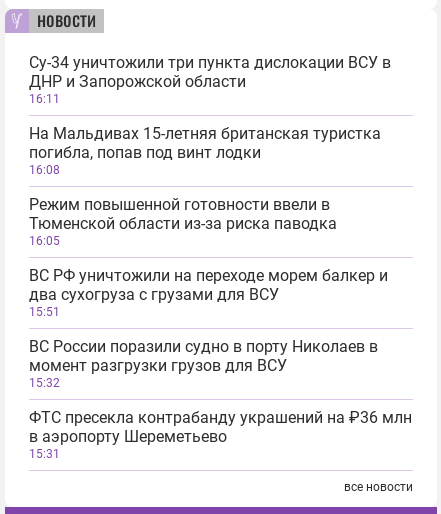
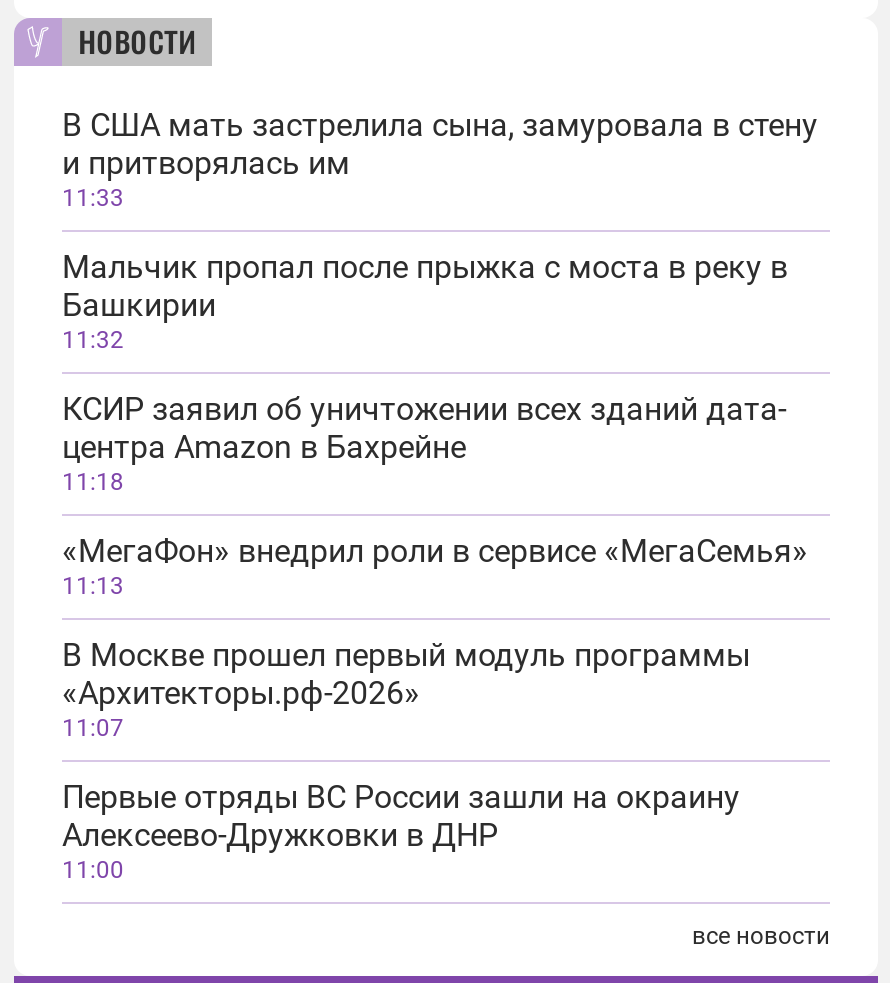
- Су-34 уничтожили три пункта дислокации ВСУ в
- ДНР и Запорожской области
- 16:11
+ В США мать застрелила сына, замуровала в стену
+ и притворялась им
+ 11:33

- На Мальдивах 15-летняя британская туристка
- погибла, попав под винт лодки
- 16:08
+ Мальчик пропал после прыжка с моста в реку в
+ Башкирии
+ 11:32

- Режим повышенной готовности ввели в
- Тюменской области из-за риска паводка
- 16:05
+ КСИР заявил об уничтожении всех зданий дата-
+ центра Amazon в Бахрейне
+ 11:18

- ВС РФ уничтожили на переходе морем балкер и
- два сухогруза с грузами для ВСУ
- 15:51
+ «МегаФон» внедрил роли в сервисе «МегаСемья»
+ 11:13

- ВС России поразили судно в порту Николаев в
- момент разгрузки грузов для ВСУ
- 15:32
+ В Москве прошел первый модуль программы
+ «Архитекторы.рф-2026»
+ 11:07

- ФТС пресекла контрабанду украшений на ₽36 млн
- в аэропорту Шереметьево
- 15:31
+ Первые отряды ВС России зашли на окраину
+ Алексеево-Дружковки в ДНР
+ 11:00
